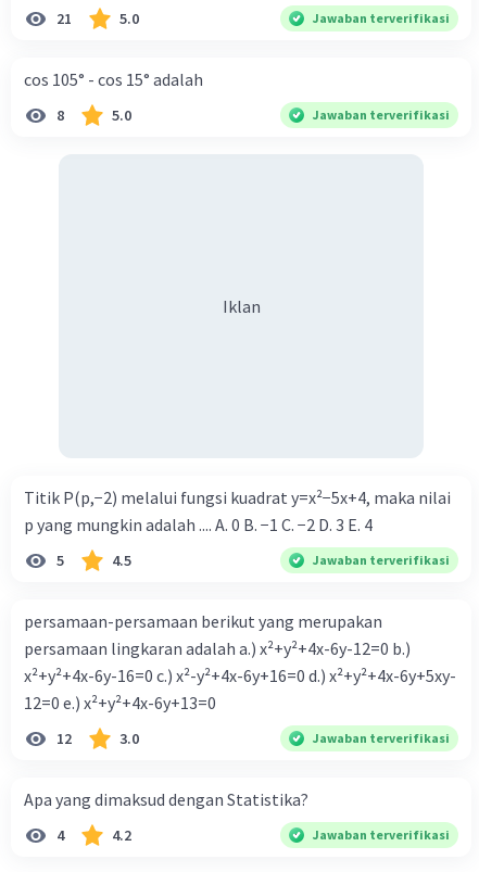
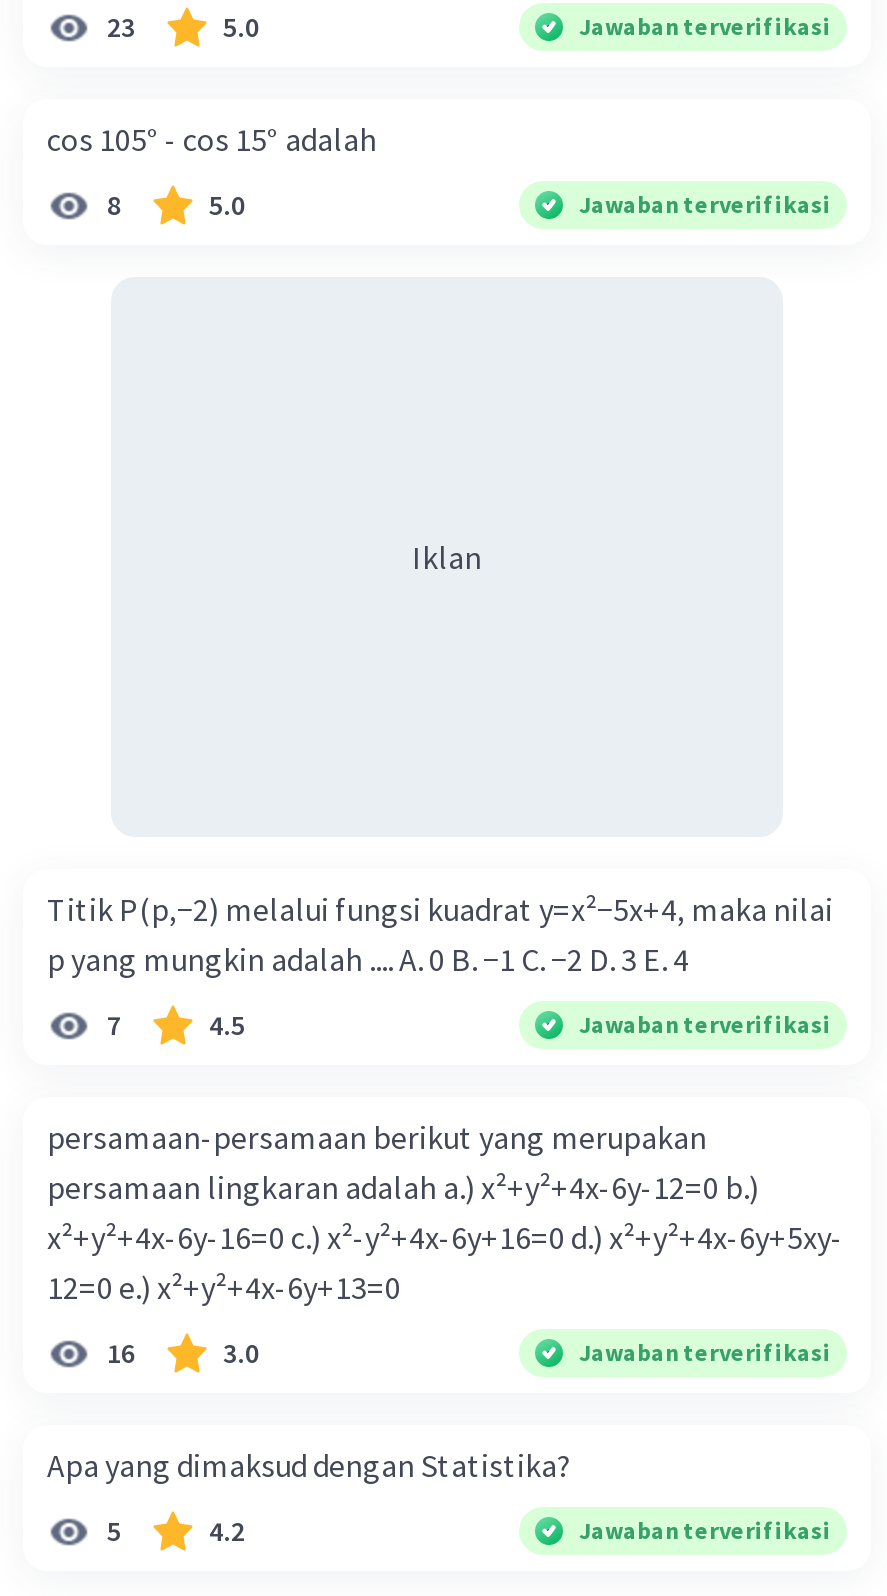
- 21
+ 23

- 5
+ 7

- 12
+ 16

- 4
+ 5
